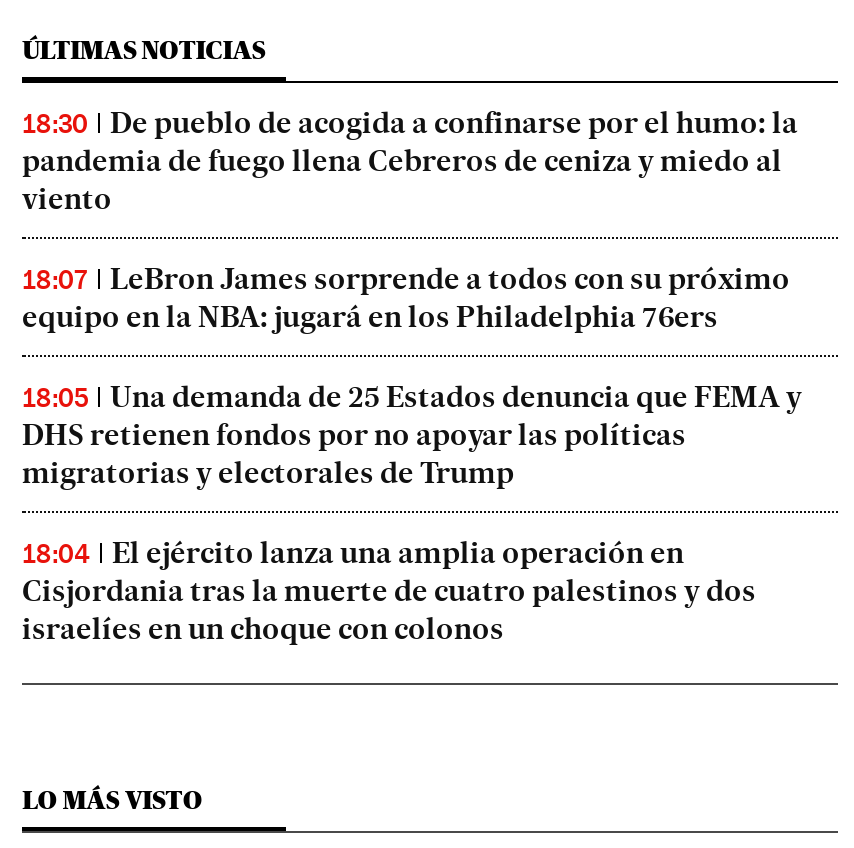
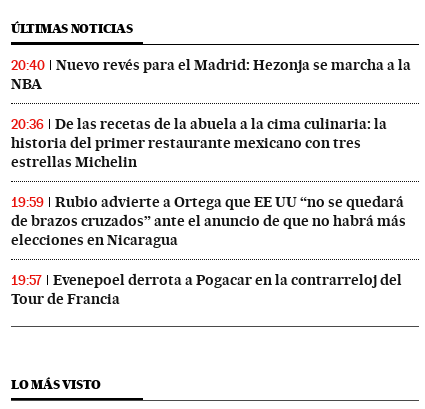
- 18:30
- De pueblo de acogida a confinarse por el humo: la
- pandemia de fuego llena Cebreros de ceniza y miedo al
- viento
+ 20:40
+ Nuevo revés para el Madrid: Hezonja se marcha a la
+ NBA

- 18:07
- LeBron James sorprende a todos con su próximo
- equipo en la NBA: jugará en los Philadelphia 76ers
+ 20:36
+ De las recetas de la abuela a la cima culinaria: la
+ historia del primer restaurante mexicano con tres
+ estrellas Michelin

- 18:05
- Una demanda de 25 Estados denuncia que FEMA y
- DHS retienen fondos por no apoyar las políticas
- migratorias y electorales de Trump
+ 19:59
+ Rubio advierte a Ortega que EE UU “no se quedará
+ de brazos cruzados” ante el anuncio de que no habrá más
+ elecciones en Nicaragua

- 18:04
- El ejército lanza una amplia operación en
- Cisjordania tras la muerte de cuatro palestinos y dos
- israelíes en un choque con colonos
+ 19:57
+ Evenepoel derrota a Pogacar en la contrarreloj del
+ Tour de Francia
